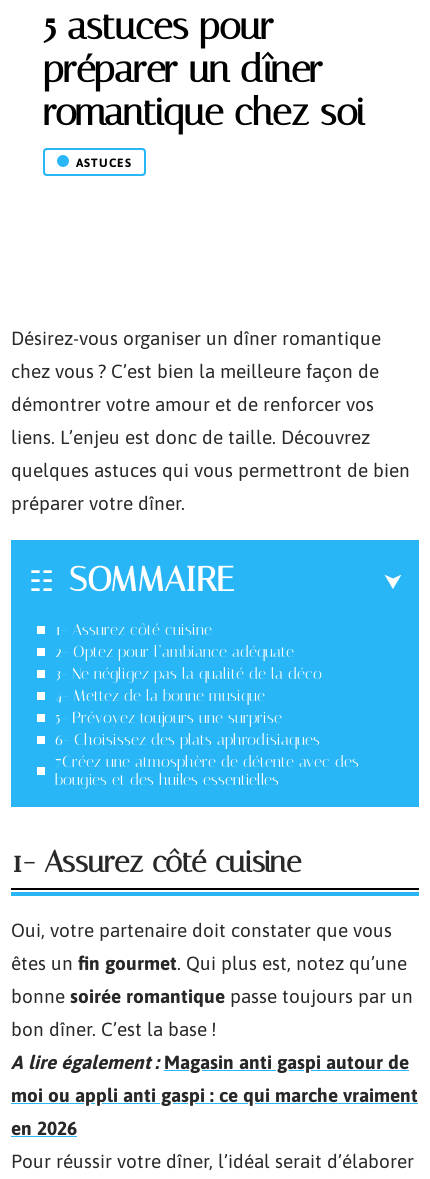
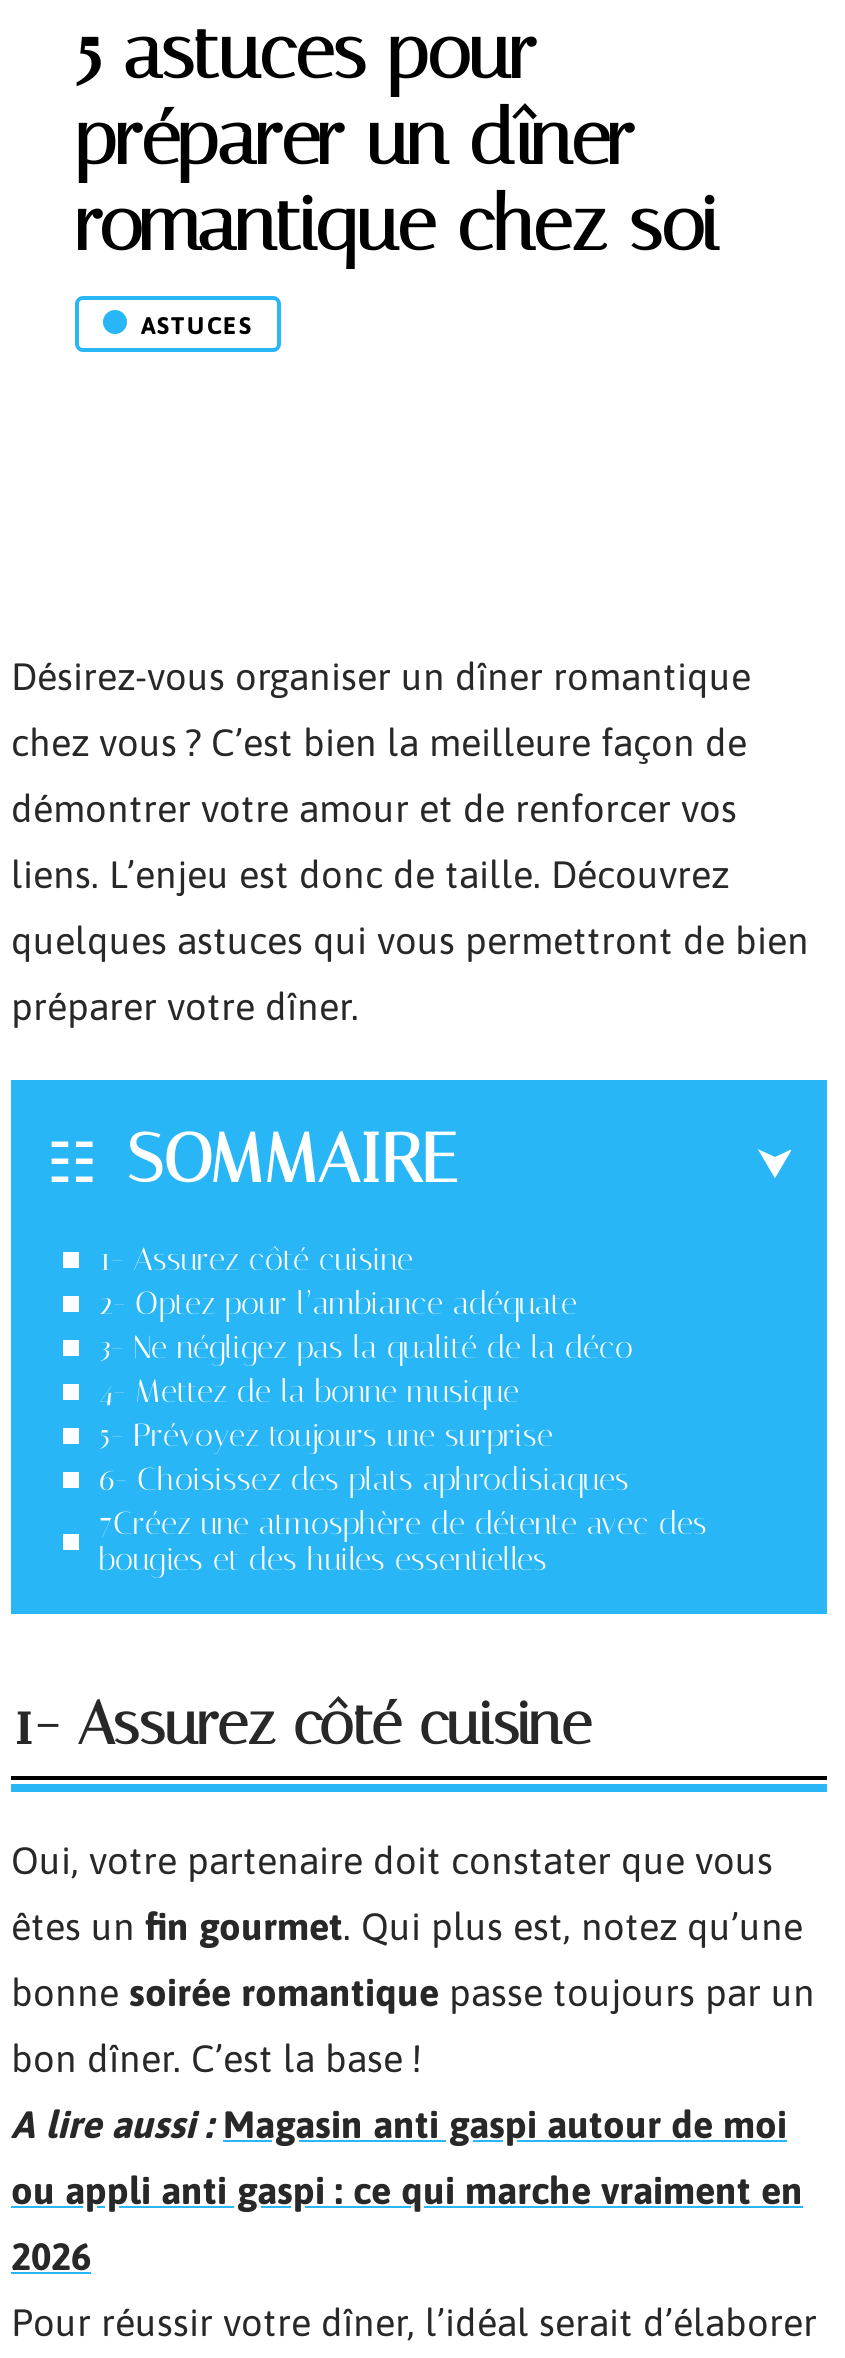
- A lire également : Magasin anti gaspi autour de
+ A lire aussi : Magasin anti gaspi autour de moi

- moi ou appli anti gaspi : ce qui marche vraiment
+ ou appli anti gaspi : ce qui marche vraiment en

- en 2026
+ 2026
